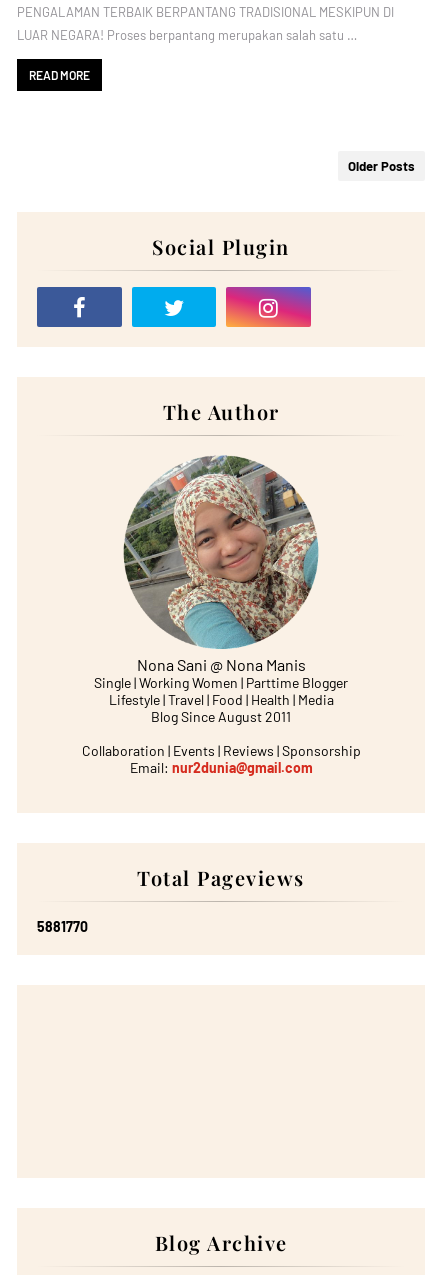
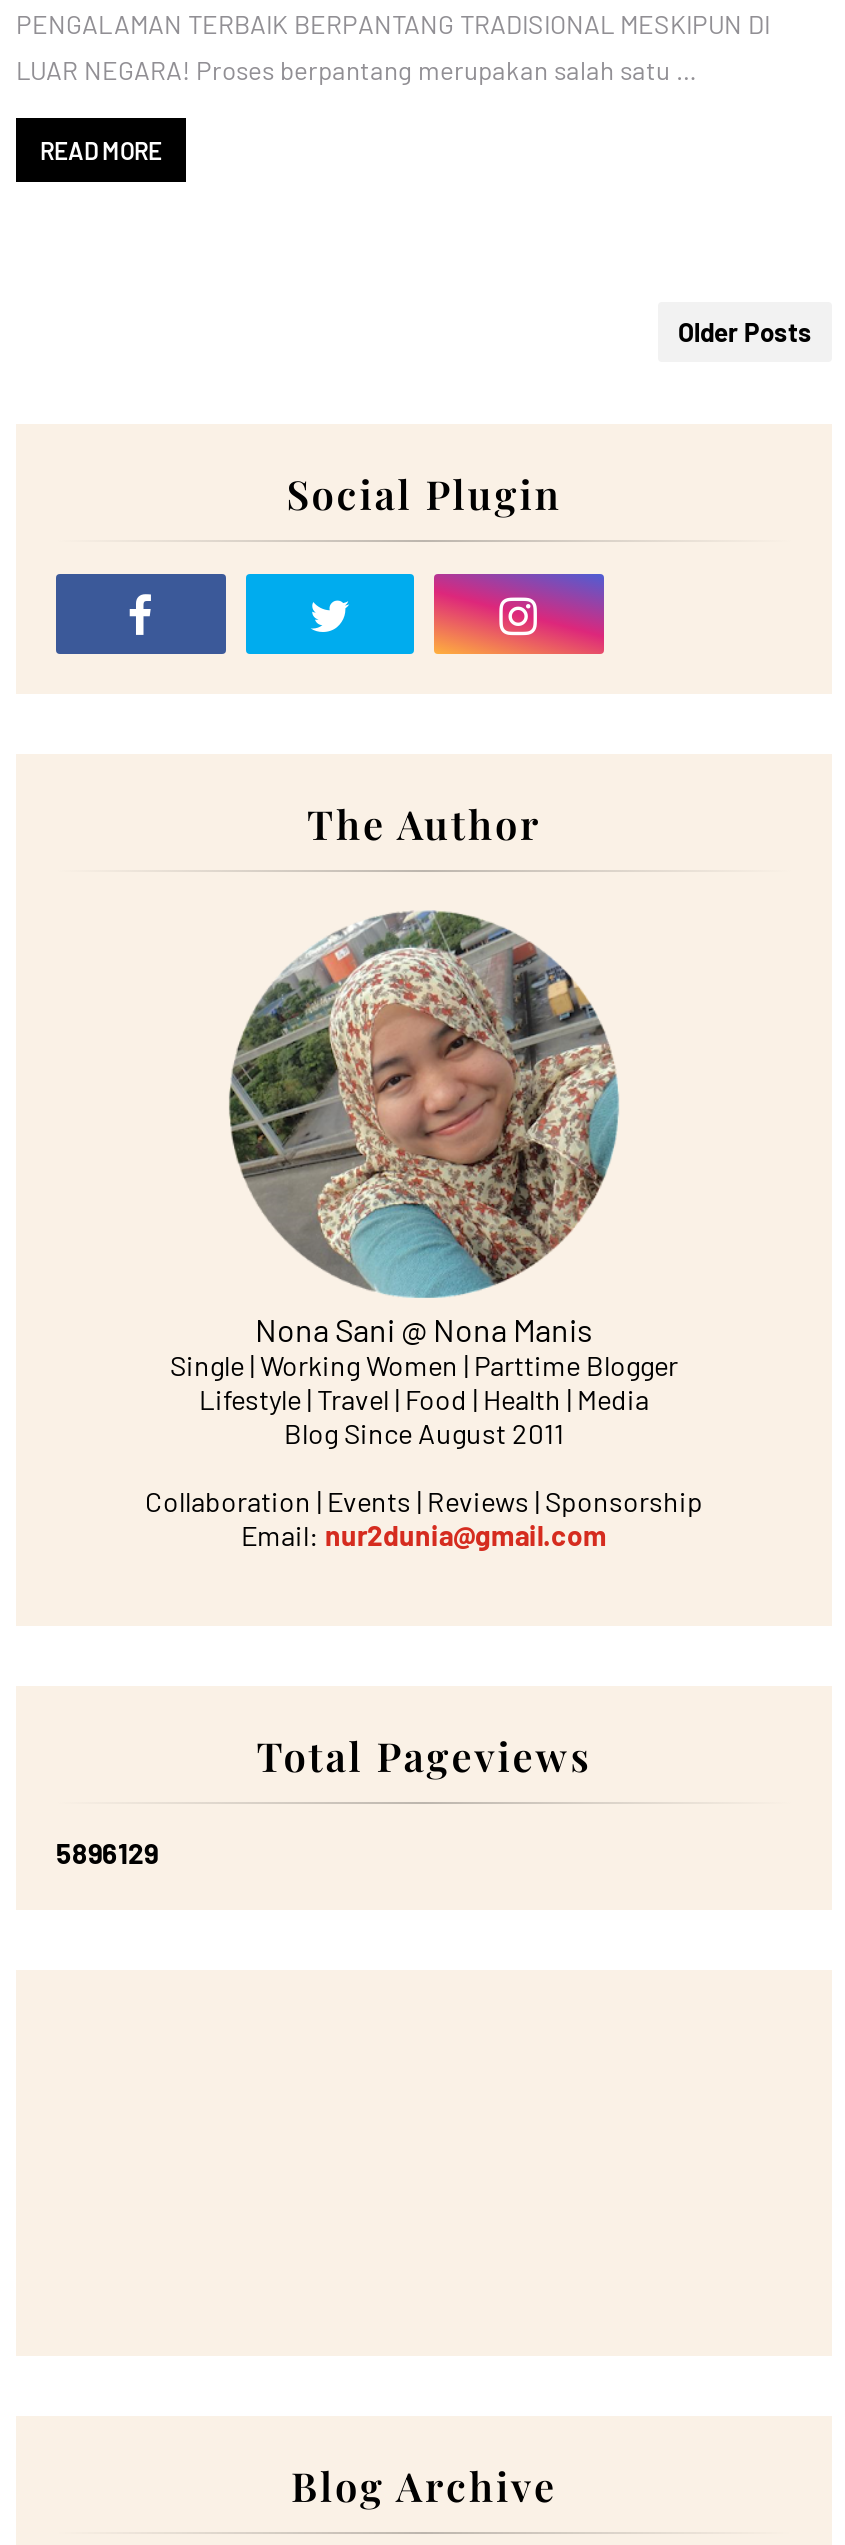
- 5881770
+ 5896129
